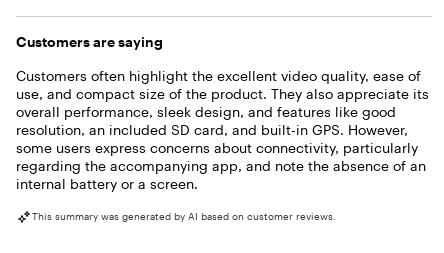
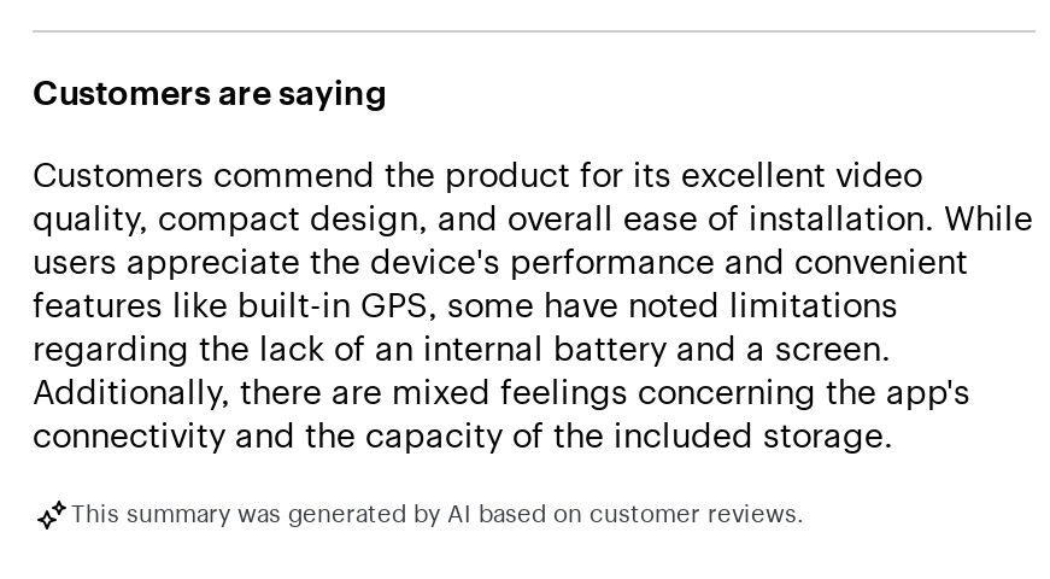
- Customers often highlight the excellent video quality, ease of
- use, and compact size of the product. They also appreciate its
- overall performance, sleek design, and features like good
- resolution, an included SD card, and built-in GPS. However,
- some users express concerns about connectivity, particularly
- regarding the accompanying app, and note the absence of an
- internal battery or a screen.
+ Customers commend the product for its excellent video
+ quality, compact design, and overall ease of installation. While
+ users appreciate the device's performance and convenient
+ features like built-in GPS, some have noted limitations
+ regarding the lack of an internal battery and a screen.
+ Additionally, there are mixed feelings concerning the app's
+ connectivity and the capacity of the included storage.
